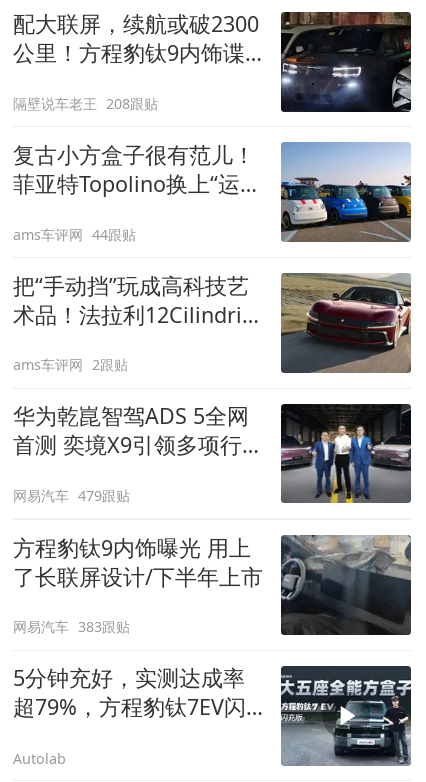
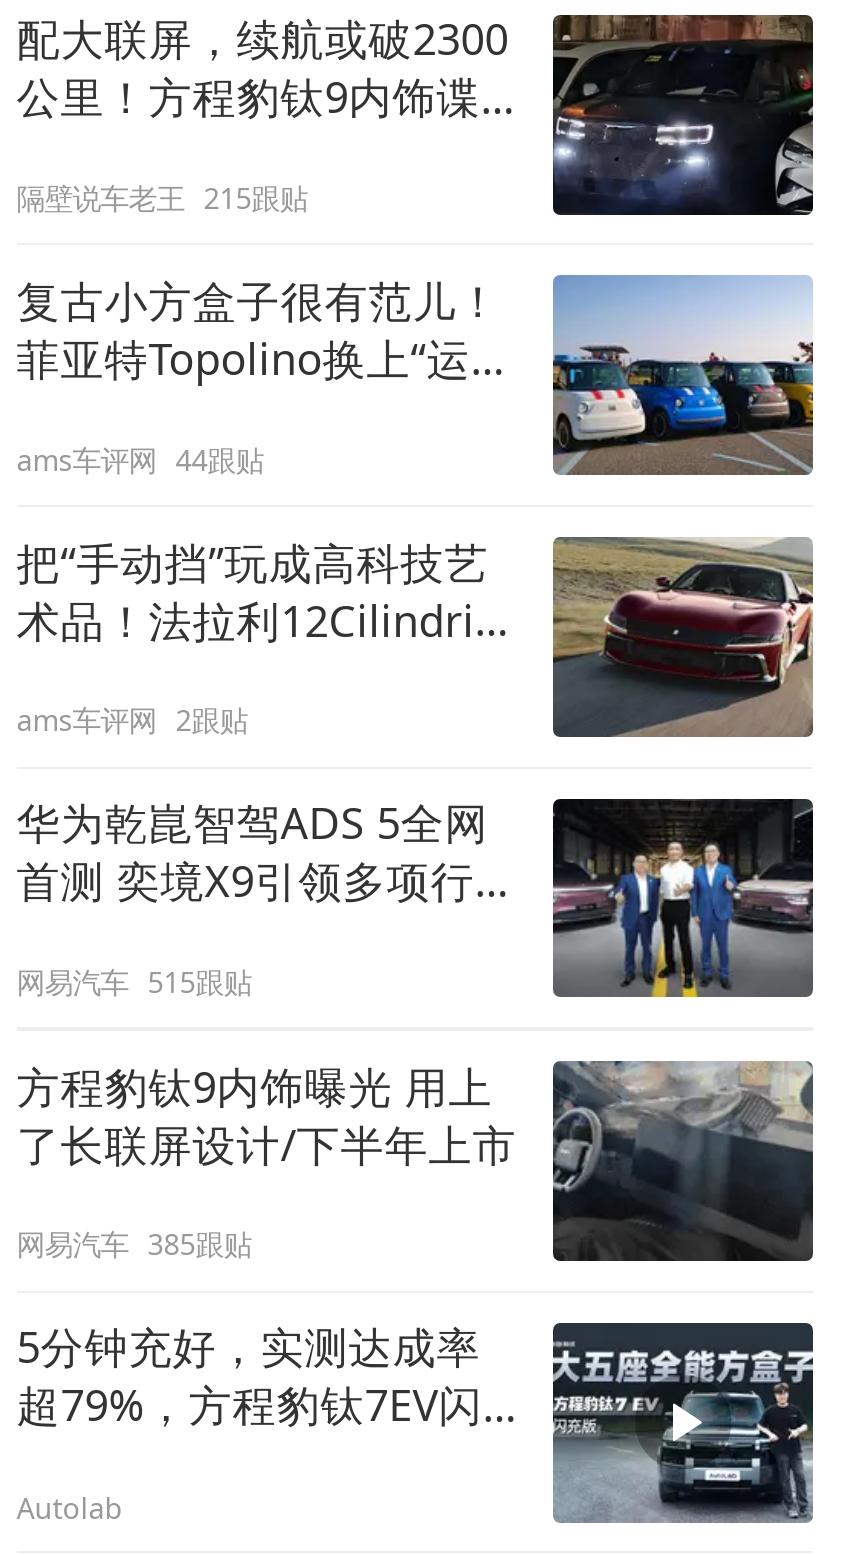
- 隔壁说车老王 208跟贴
+ 隔壁说车老王 215跟贴

- 网易汽车 479跟贴
+ 网易汽车 515跟贴

- 网易汽车 383跟贴
+ 网易汽车 385跟贴
